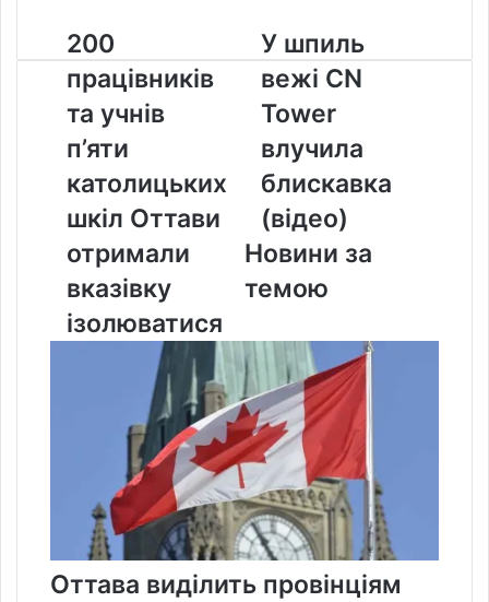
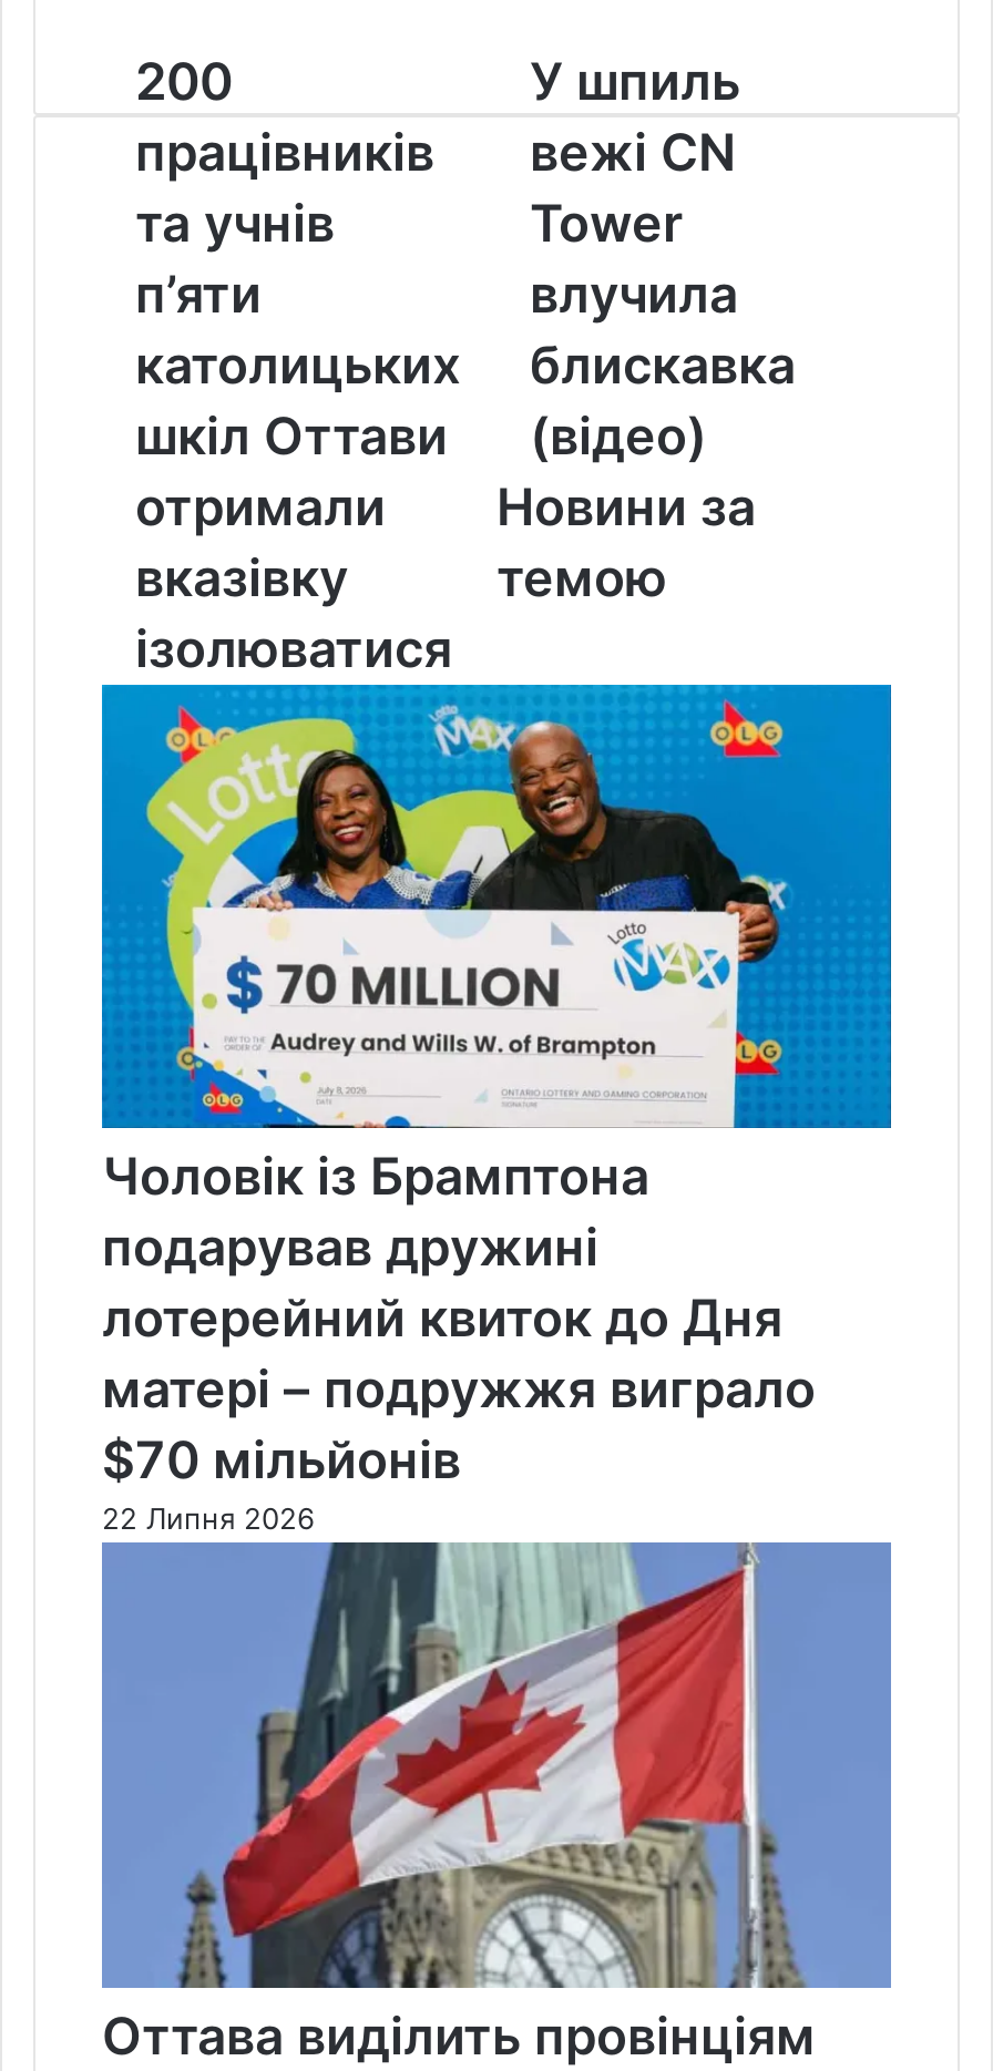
+ [image]
+ Чоловік із Брамптона
+ подарував дружині
+ лотерейний квиток до Дня
+ матері – подружжя виграло
+ $70 мільйонів
+ 22 Липня 2026
